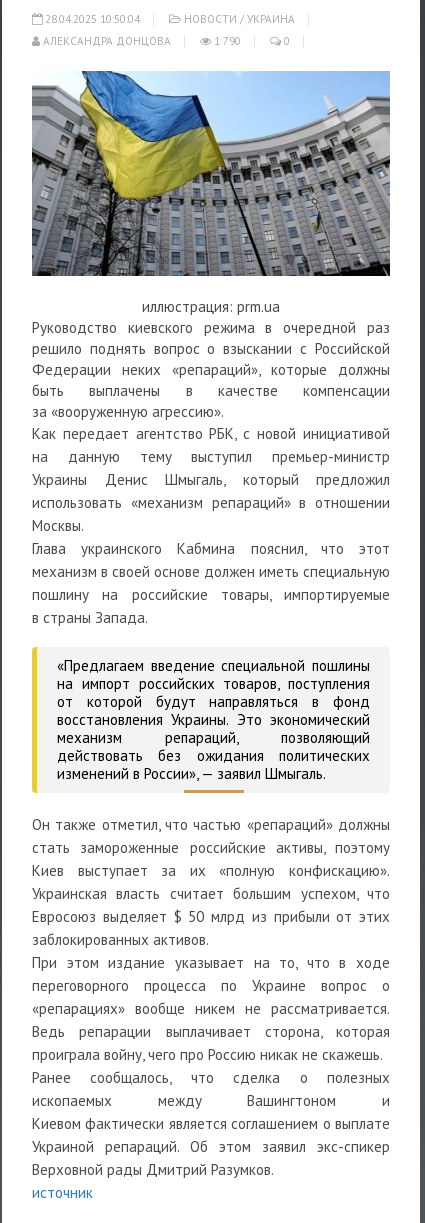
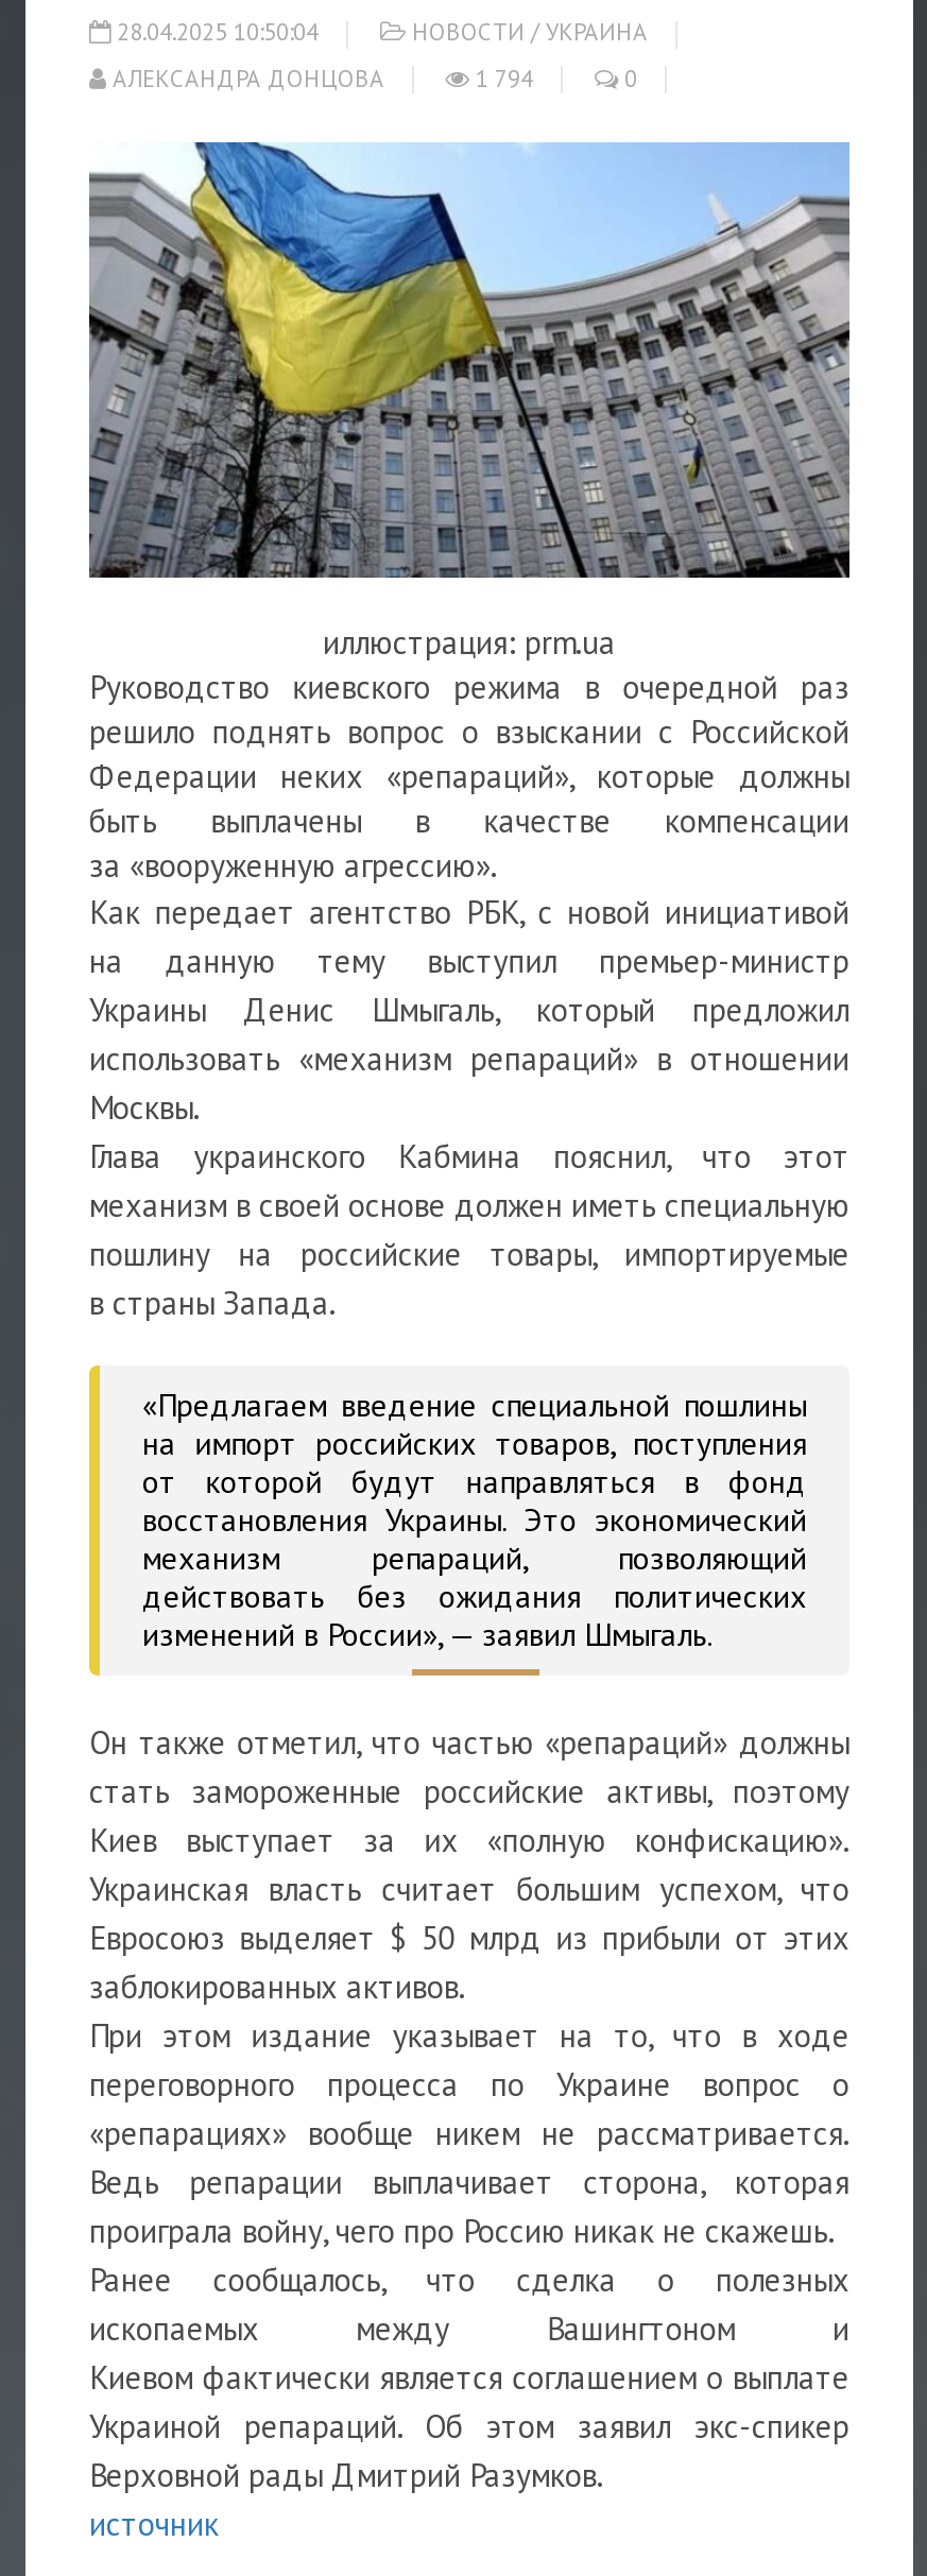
- 1 790
+ 1 794
